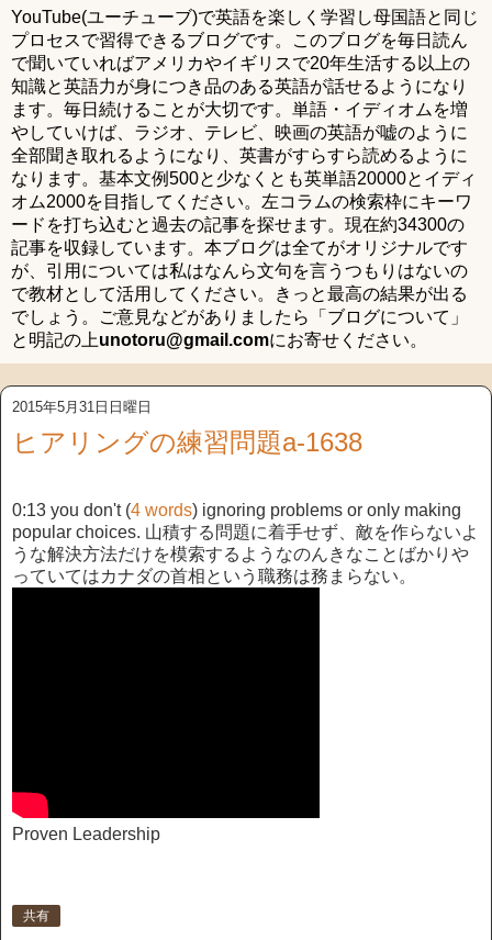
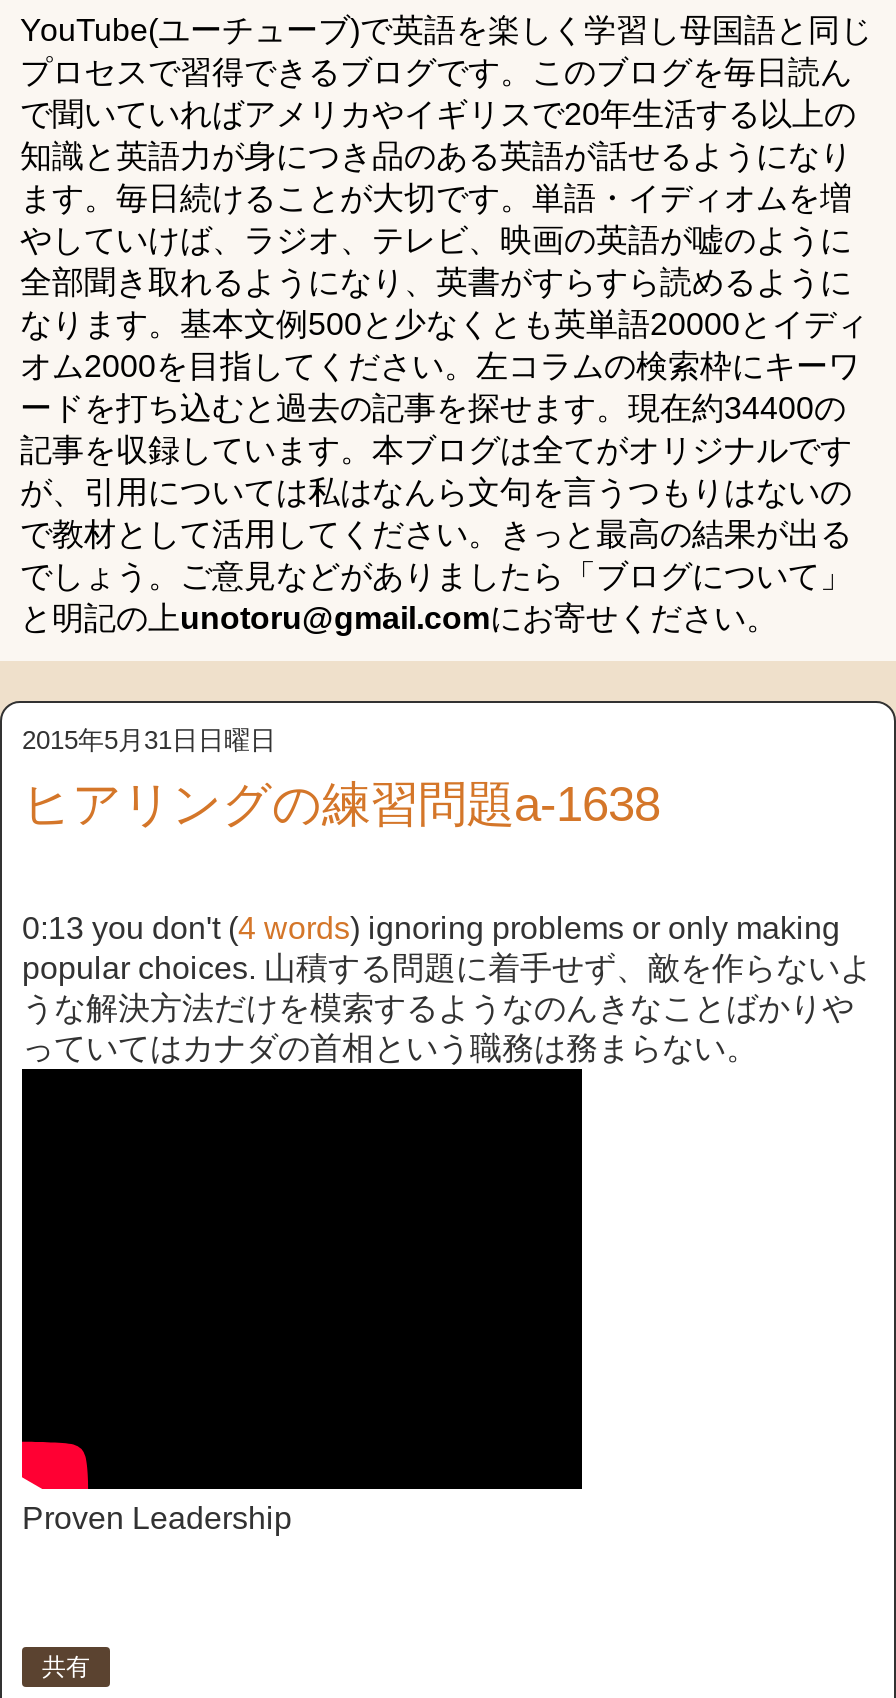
- ードを打ち込むと過去の記事を探せます。現在約34300の
+ ードを打ち込むと過去の記事を探せます。現在約34400の
